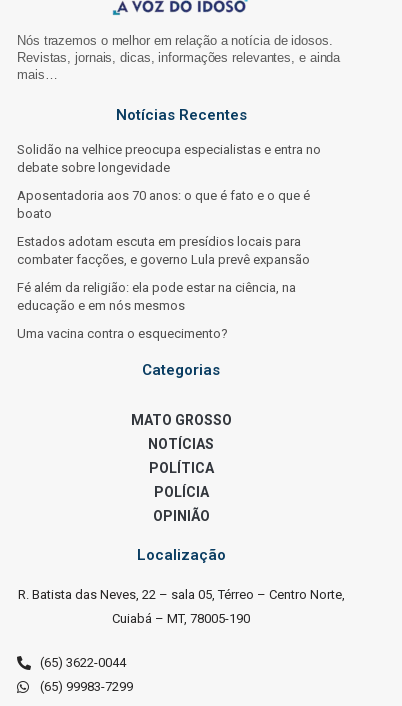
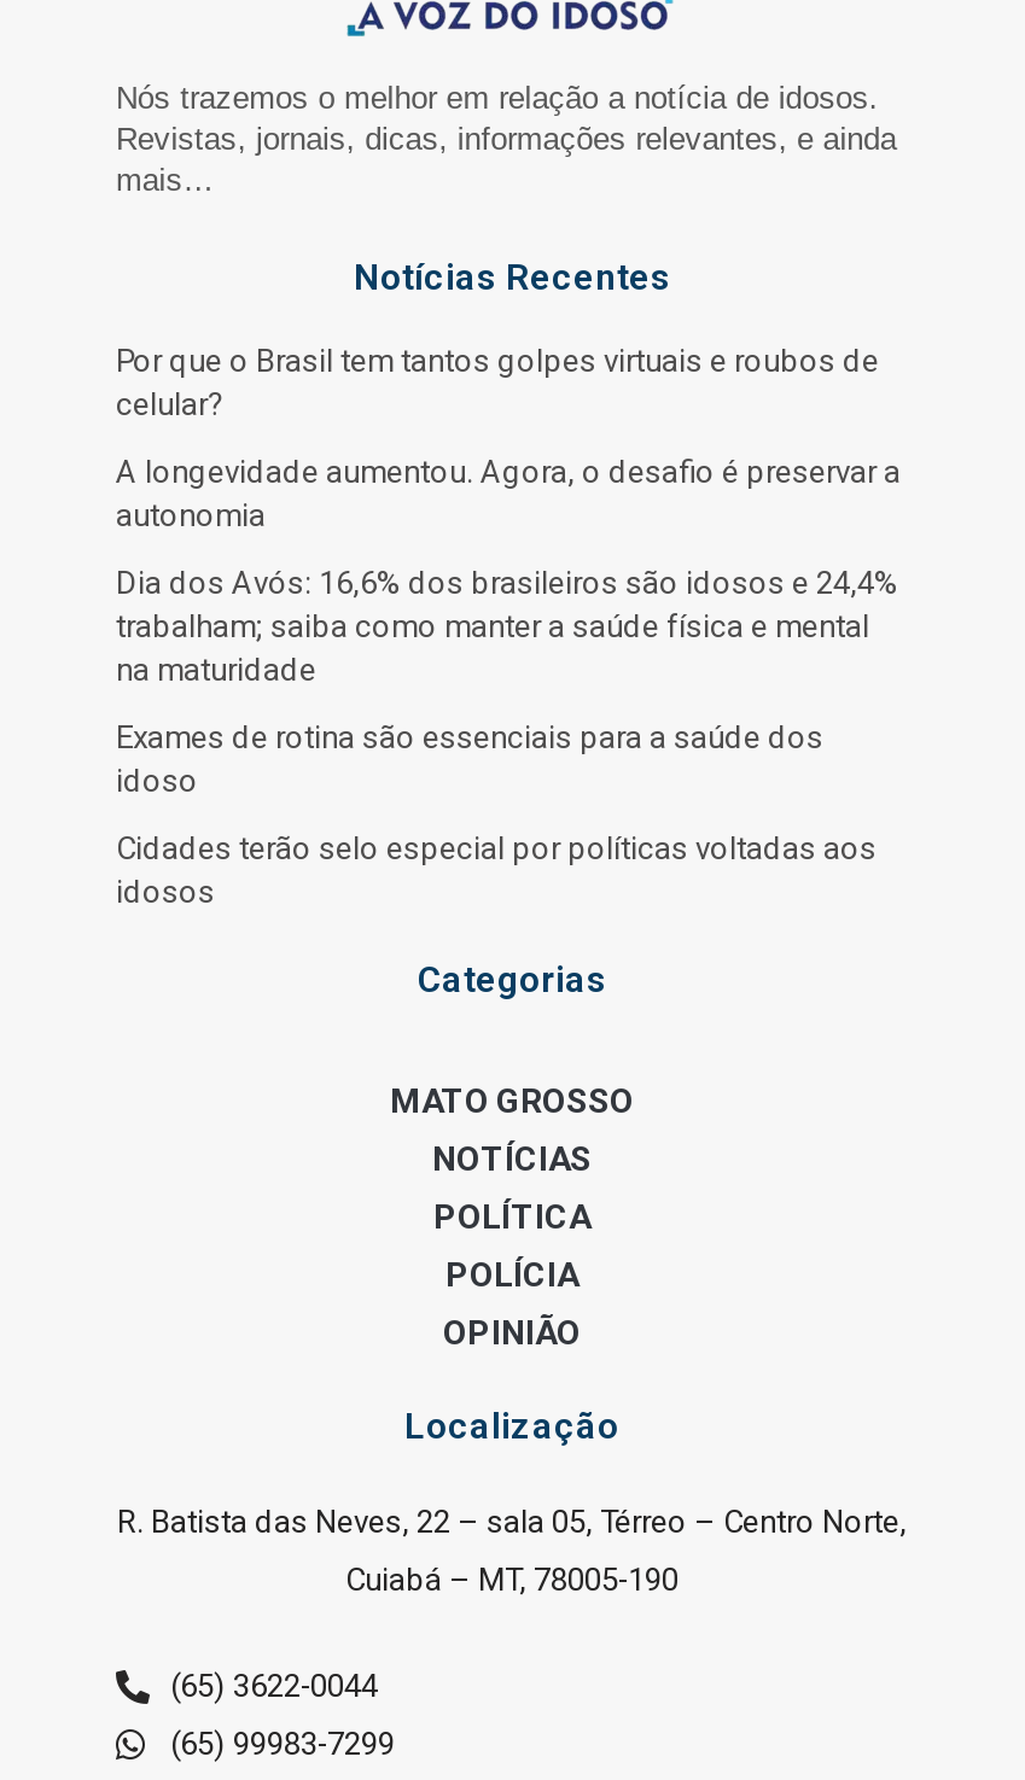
- Solidão na velhice preocupa especialistas e entra no
- debate sobre longevidade
+ Por que o Brasil tem tantos golpes virtuais e roubos de
+ celular?

- Aposentadoria aos 70 anos: o que é fato e o que é
- boato
+ A longevidade aumentou. Agora, o desafio é preservar a
+ autonomia

- Estados adotam escuta em presídios locais para
- combater facções, e governo Lula prevê expansão
+ Dia dos Avós: 16,6% dos brasileiros são idosos e 24,4%
+ trabalham; saiba como manter a saúde física e mental
+ na maturidade

- Fé além da religião: ela pode estar na ciência, na
- educação e em nós mesmos
+ Exames de rotina são essenciais para a saúde dos
+ idoso

- Uma vacina contra o esquecimento?
+ Cidades terão selo especial por políticas voltadas aos
+ idosos
